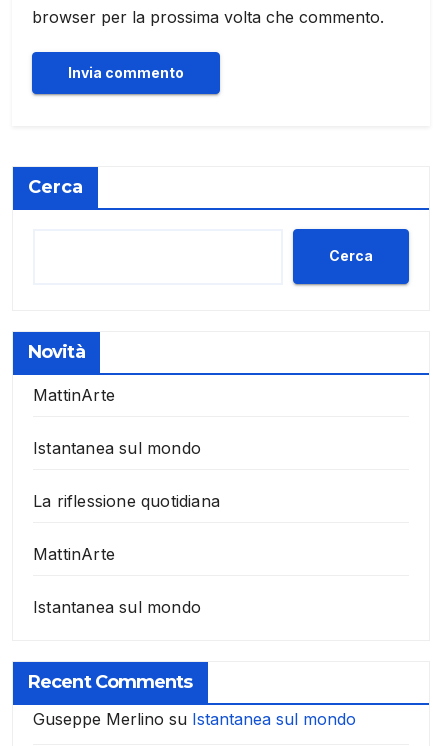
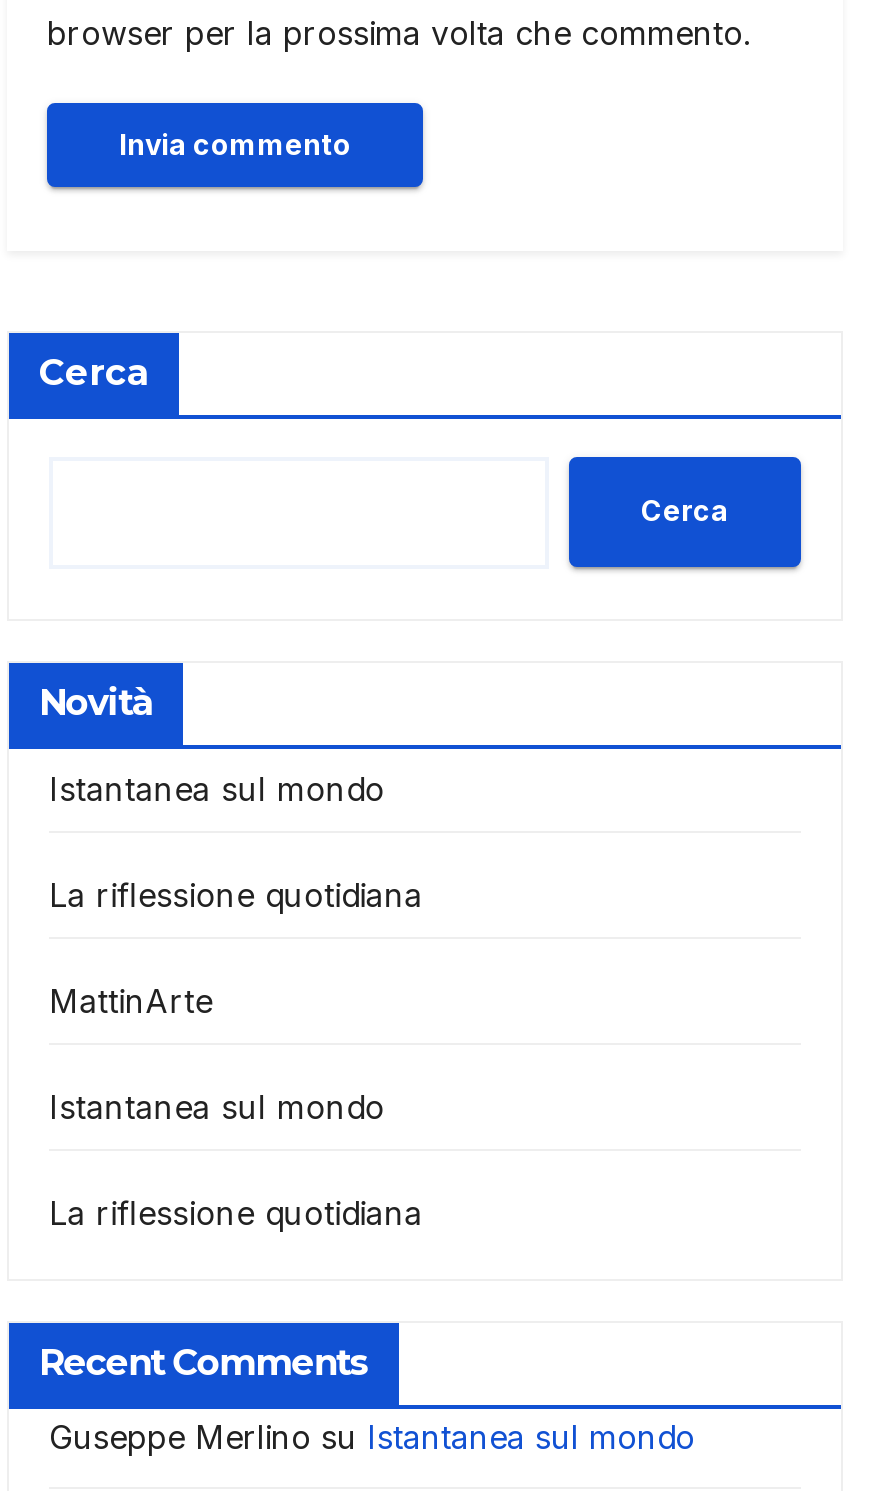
- MattinArte

moved up: Istantanea sul mondo | La riflessione quotidiana | MattinArte | Istantanea sul mondo

+ La riflessione quotidiana
